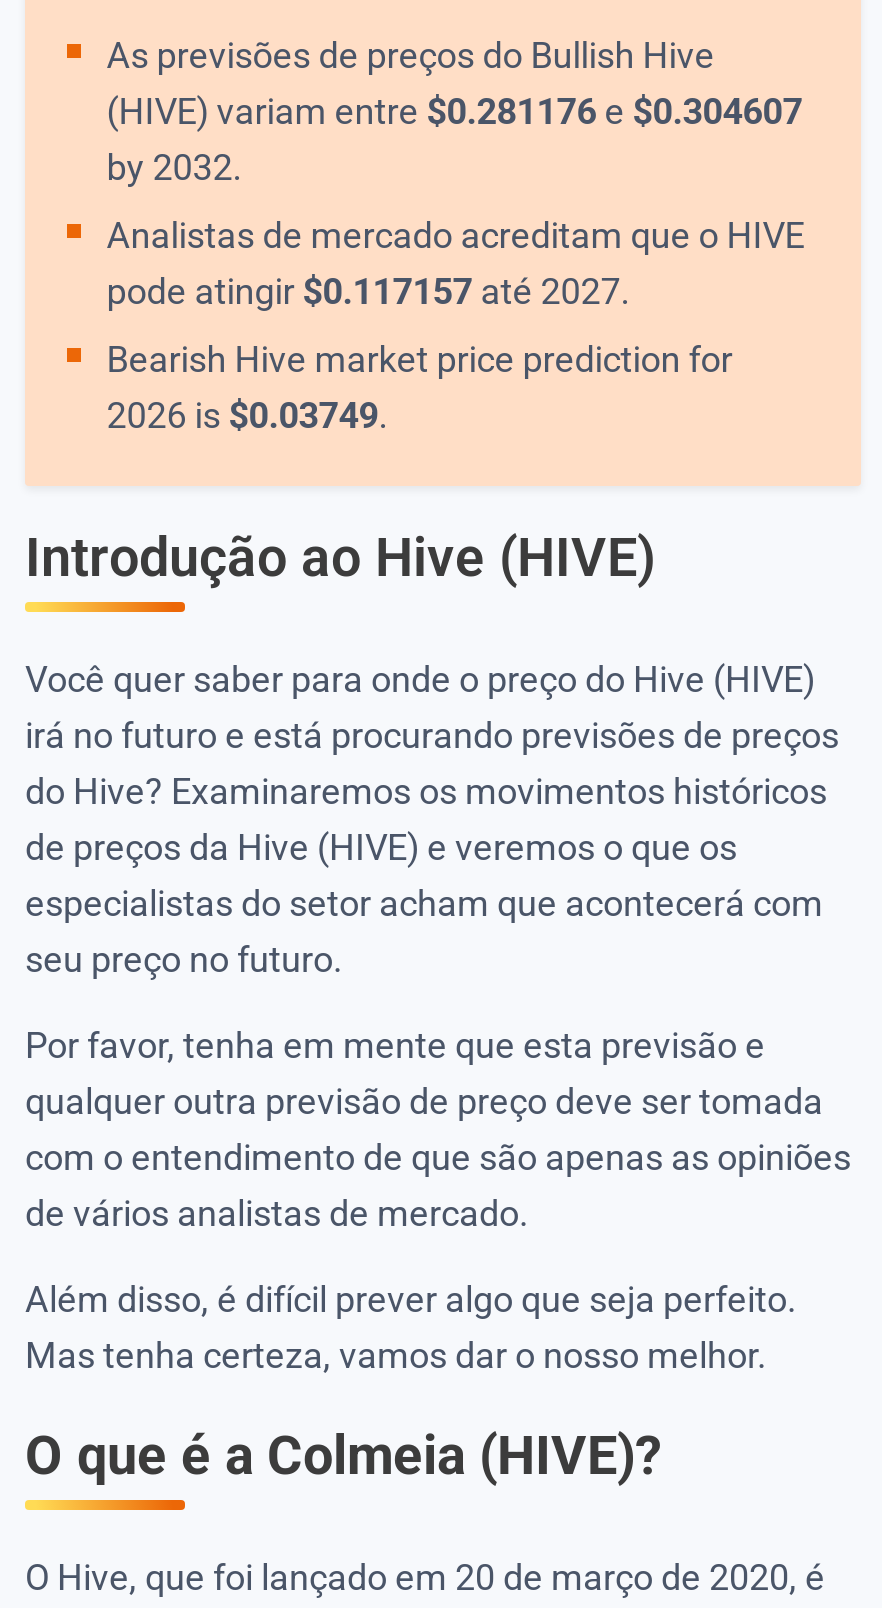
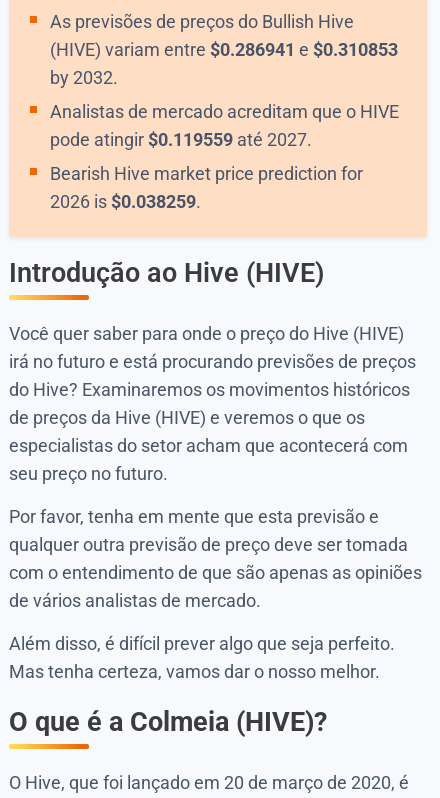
- (HIVE) variam entre $0.281176 e $0.304607
+ (HIVE) variam entre $0.286941 e $0.310853

- pode atingir $0.117157 até 2027.
+ pode atingir $0.119559 até 2027.

- 2026 is $0.03749.
+ 2026 is $0.038259.
